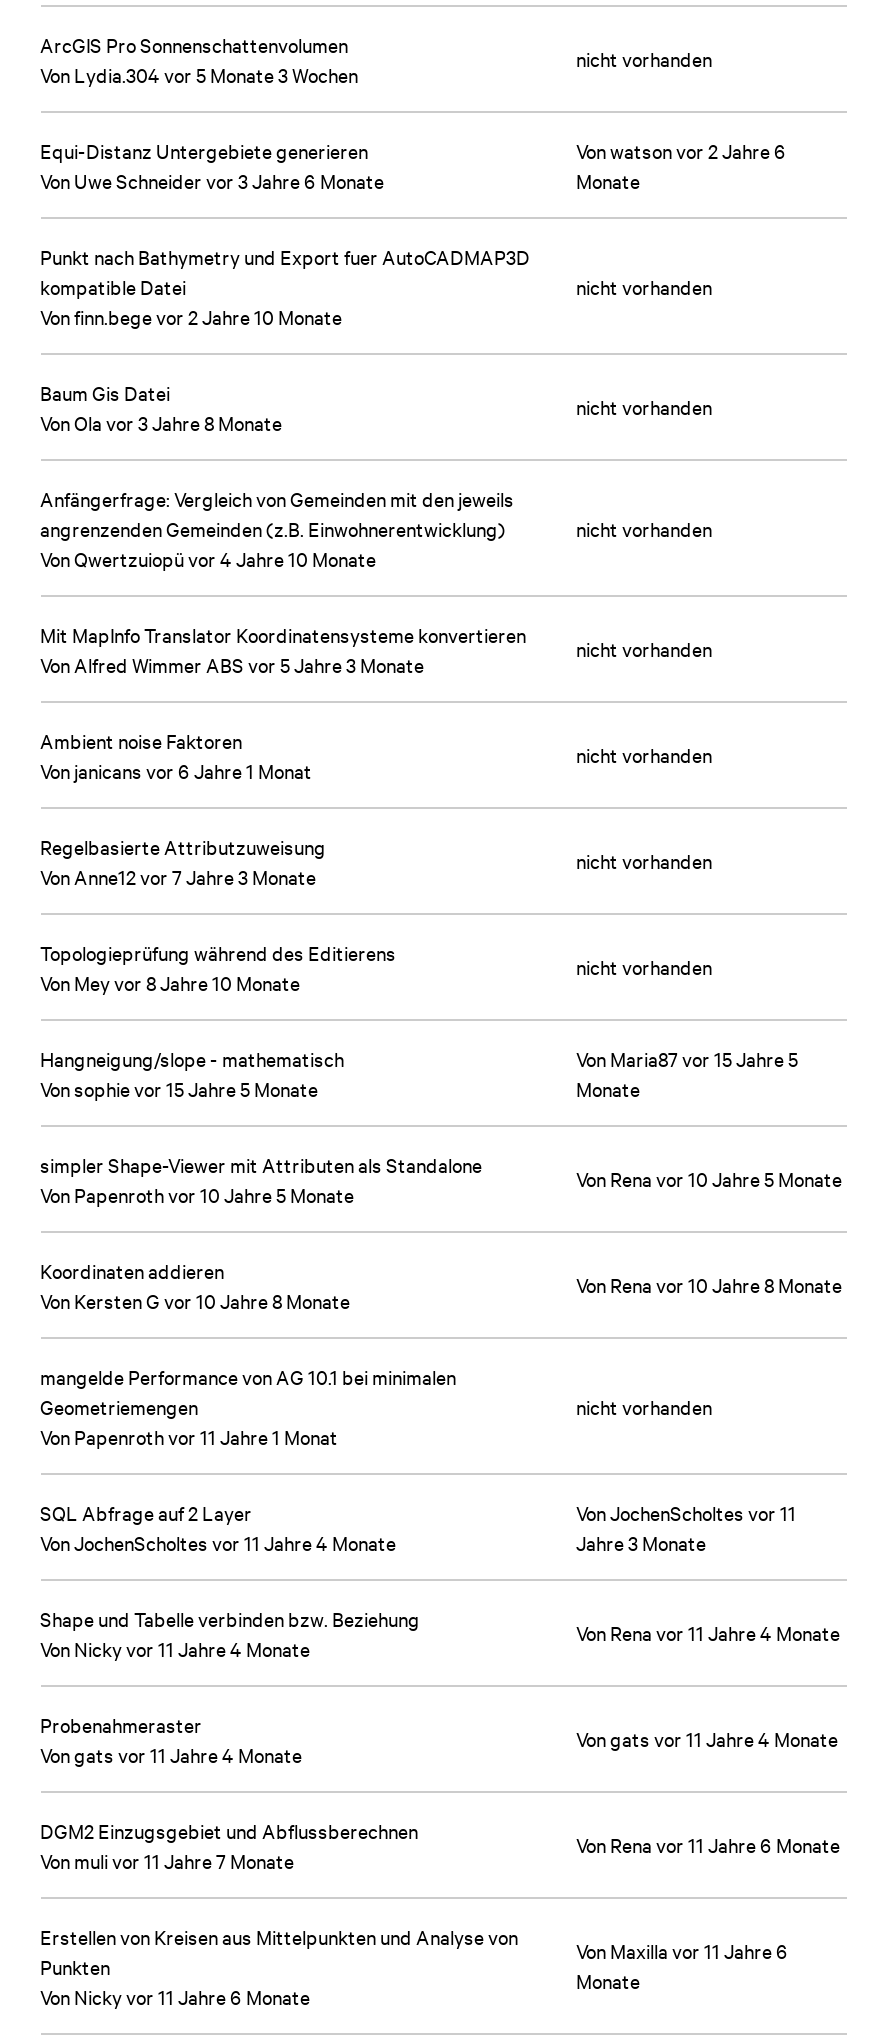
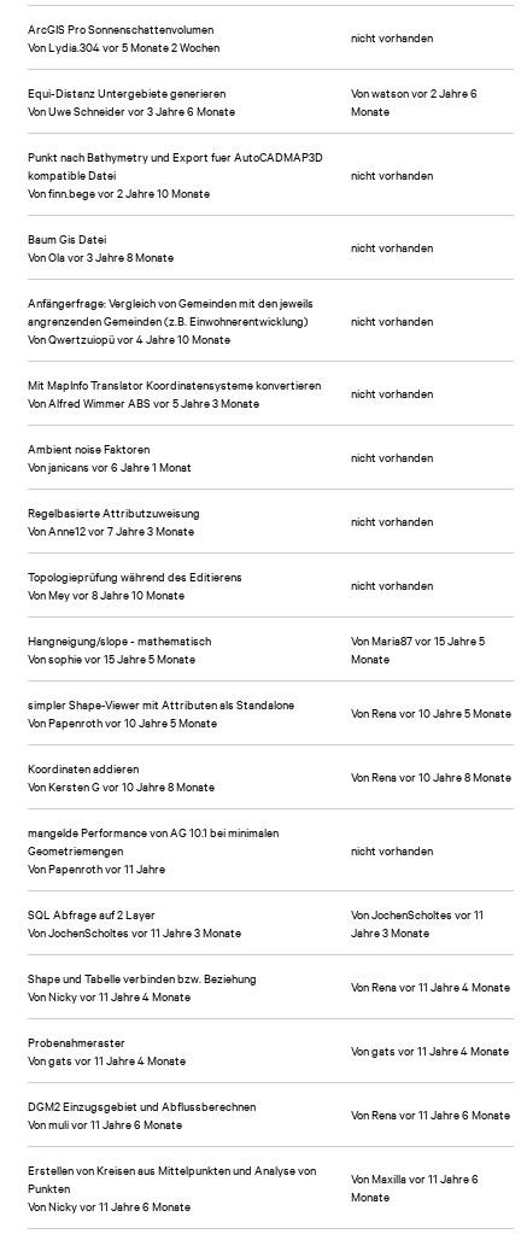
- VonLydia.304 vor 5 Monate 3 Wochen
+ VonLydia.304 vor 5 Monate 2 Wochen

- VonPapenroth vor 11 Jahre 1 Monat
+ VonPapenroth vor 11 Jahre

- VonJochenScholtes vor 11 Jahre 4 Monate
+ VonJochenScholtes vor 11 Jahre 3 Monate

- Vonmuli vor 11 Jahre 7 Monate
+ Vonmuli vor 11 Jahre 6 Monate
